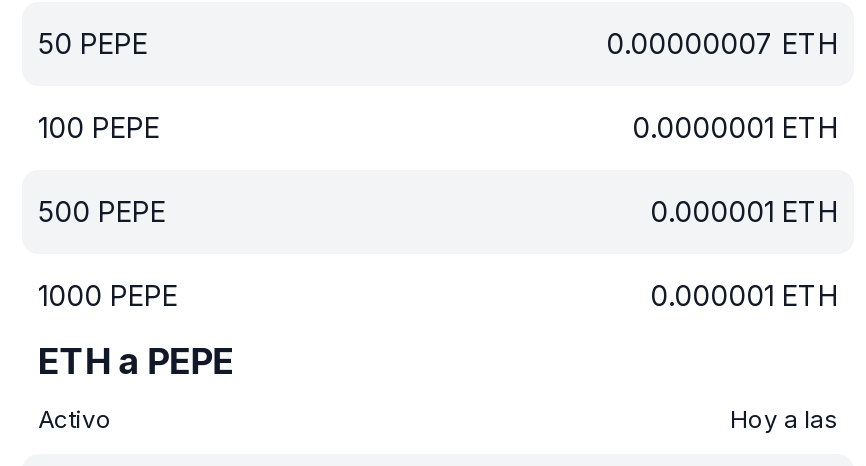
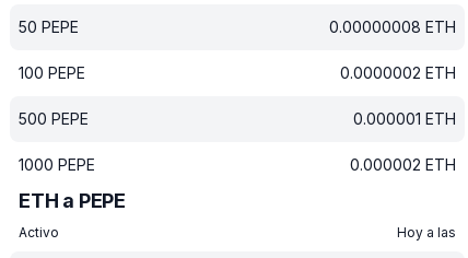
- 0.00000007 ETH
+ 0.00000008 ETH

- 0.0000001 ETH
+ 0.0000002 ETH

- 0.000001 ETH
+ 0.000002 ETH
